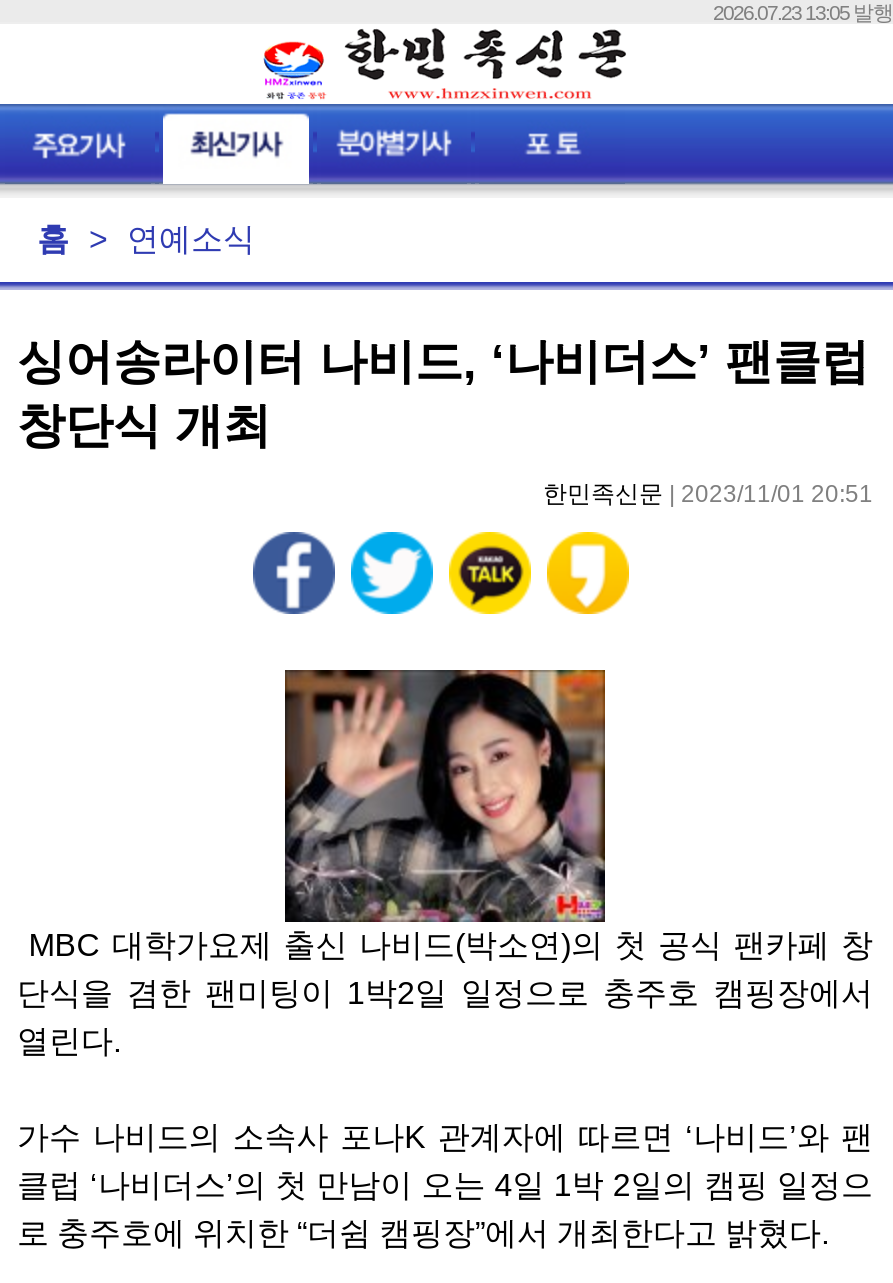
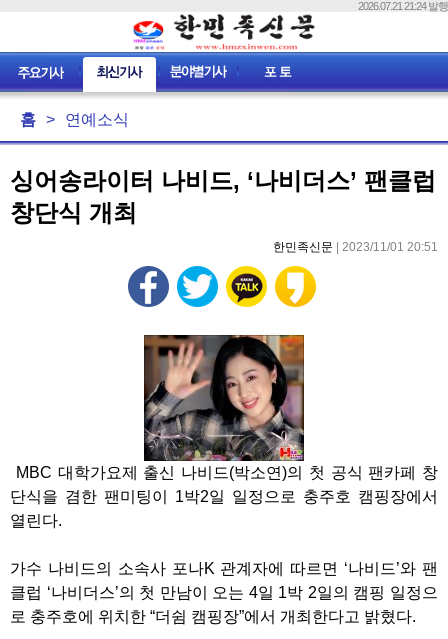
- 2026.07.23 13:05 발행
+ 2026.07.21 21:24 발행
